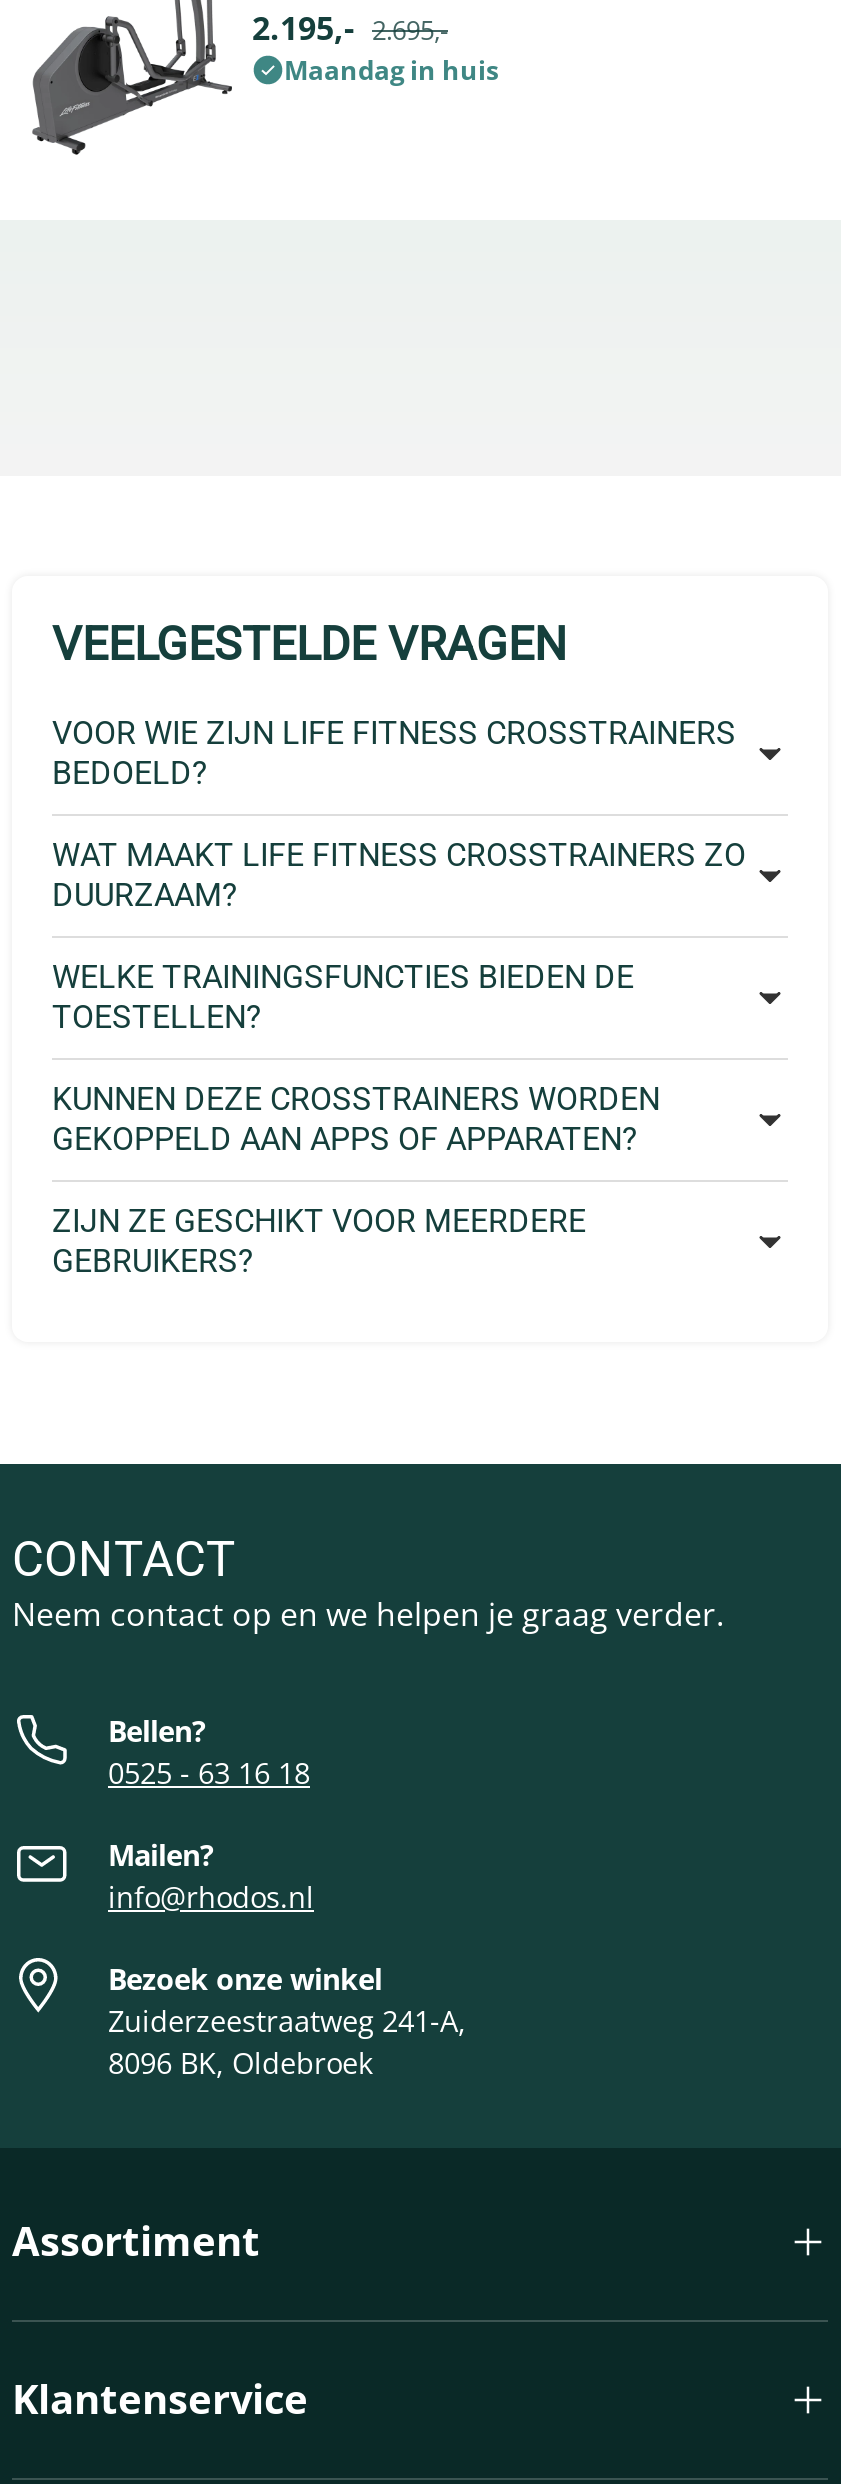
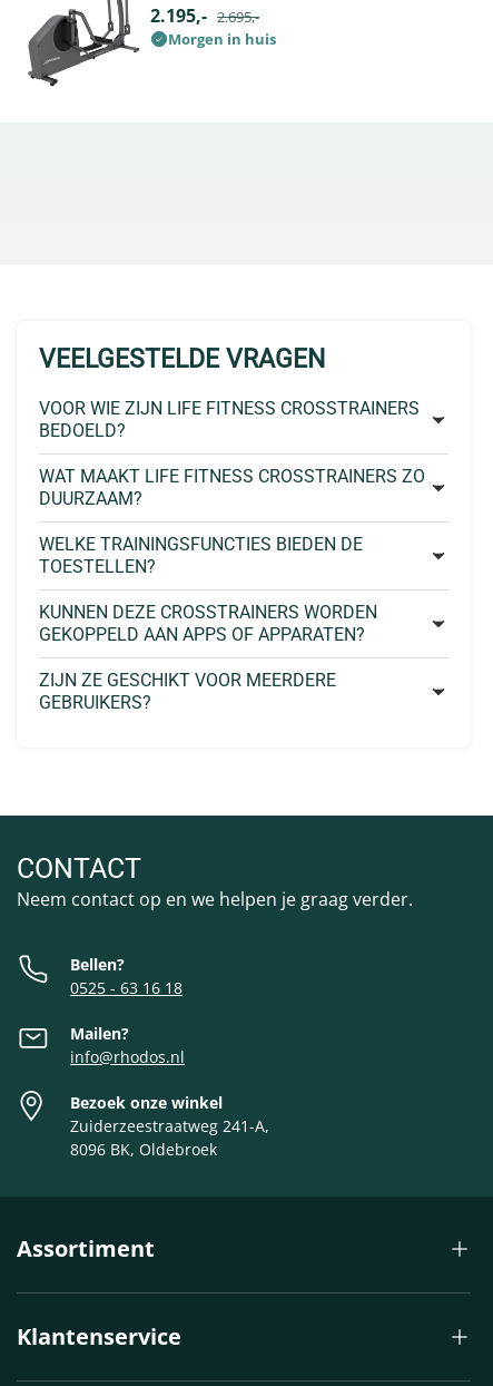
- Maandag in huis
+ Morgen in huis
